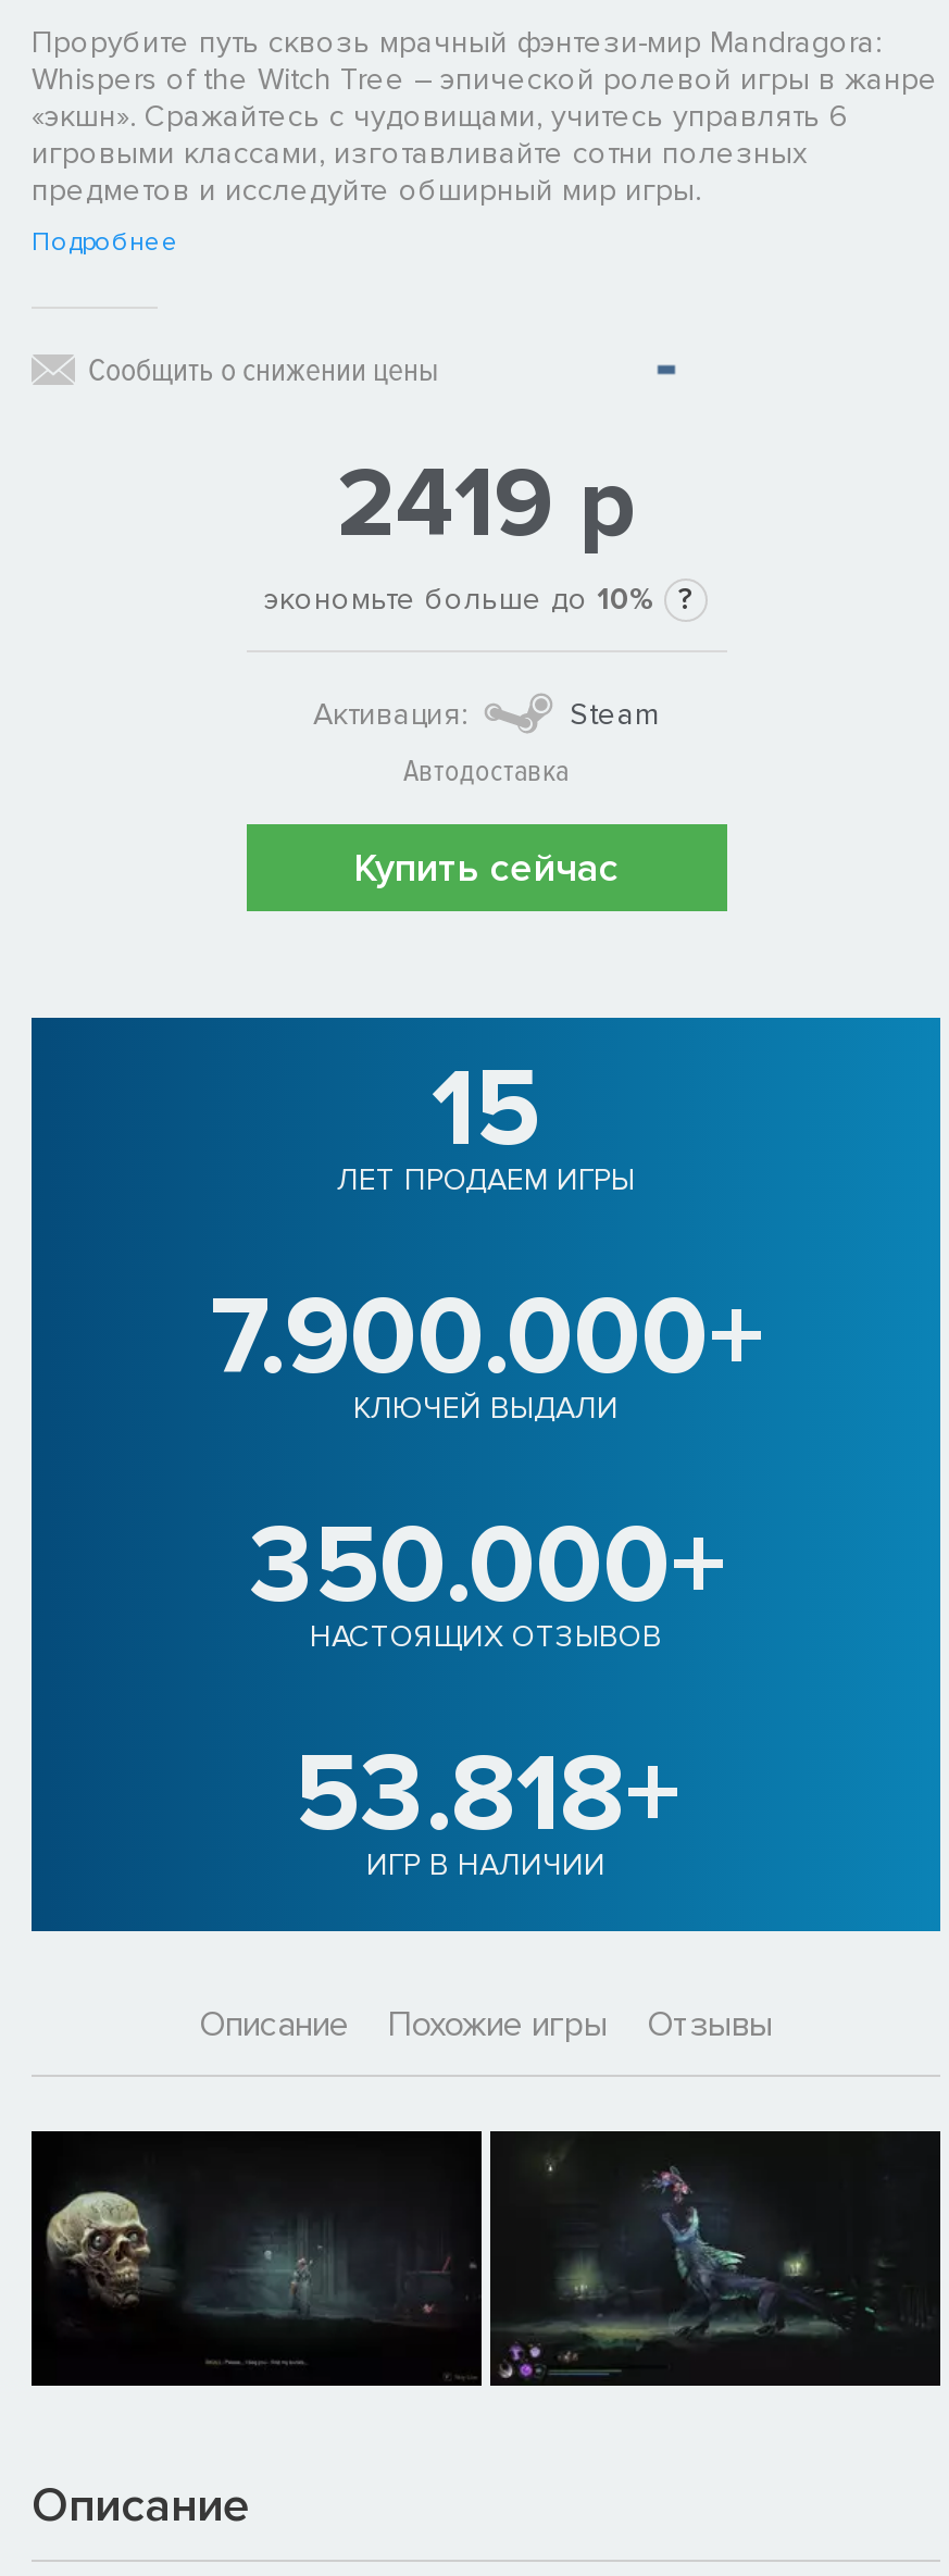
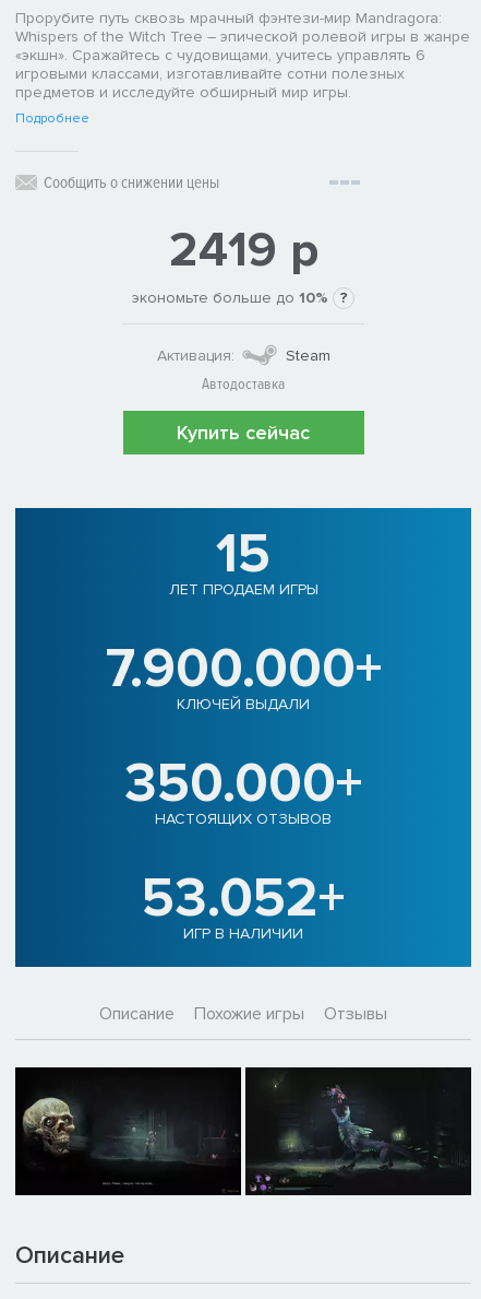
- 53.818+
+ 53.052+
